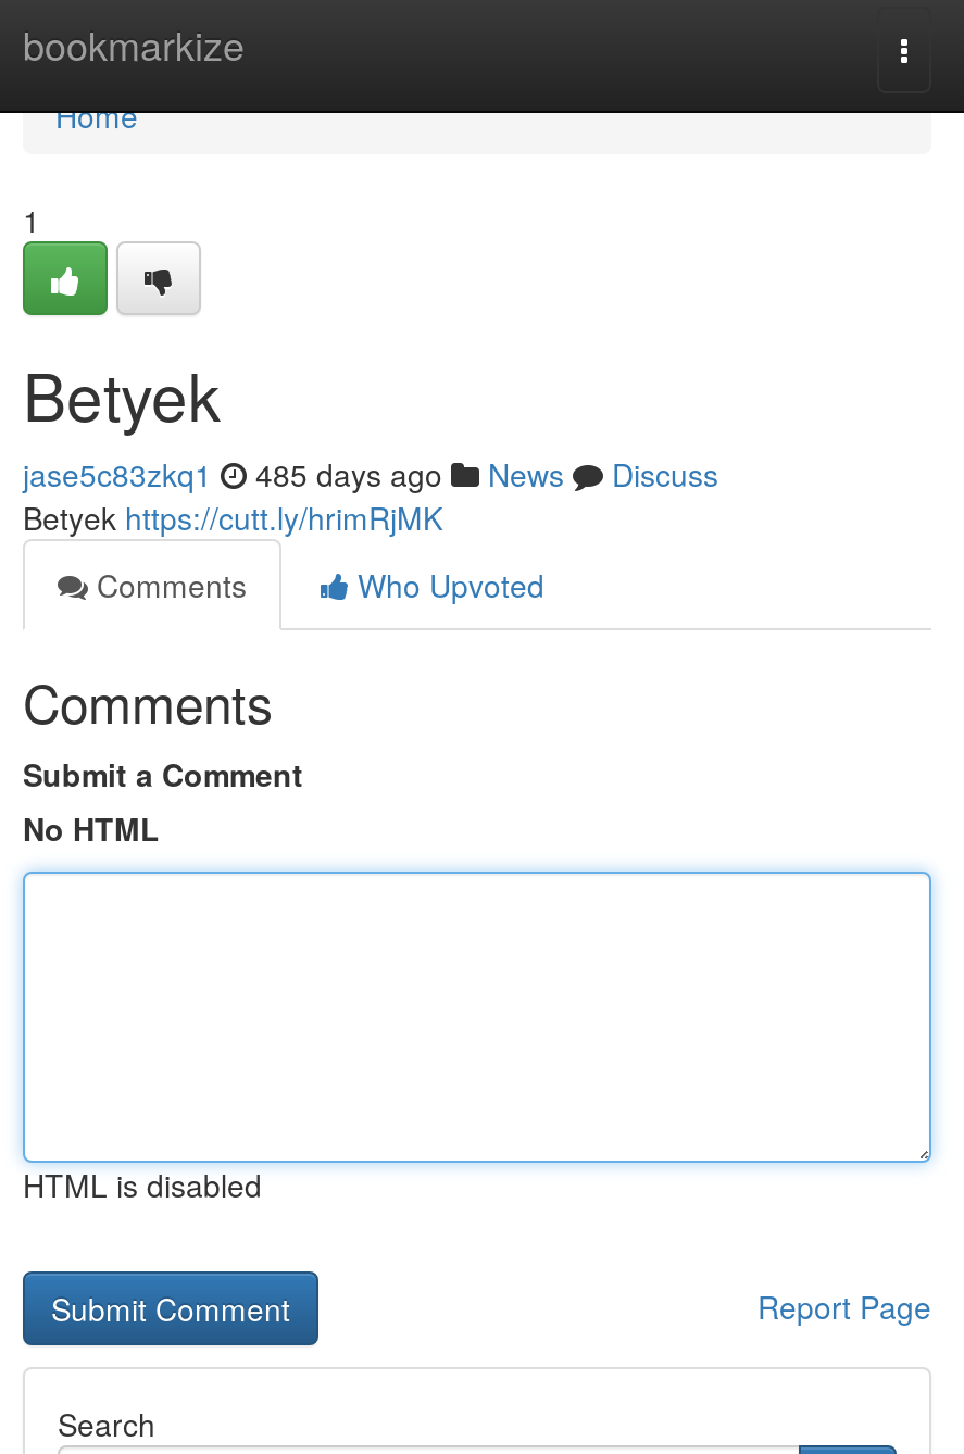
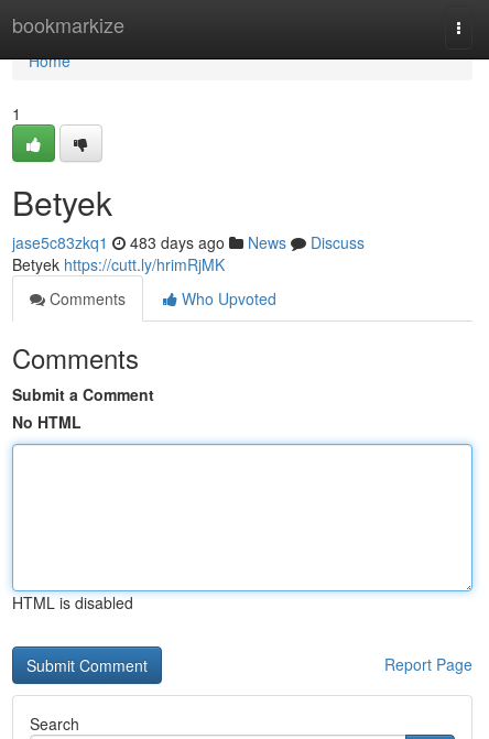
- jase5c83zkq1 485 days ago News Discuss
+ jase5c83zkq1 483 days ago News Discuss
